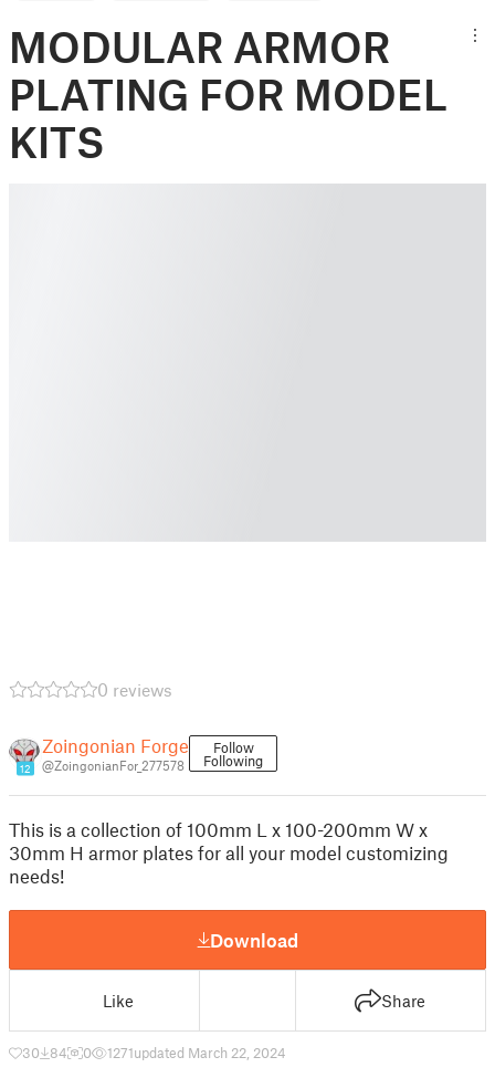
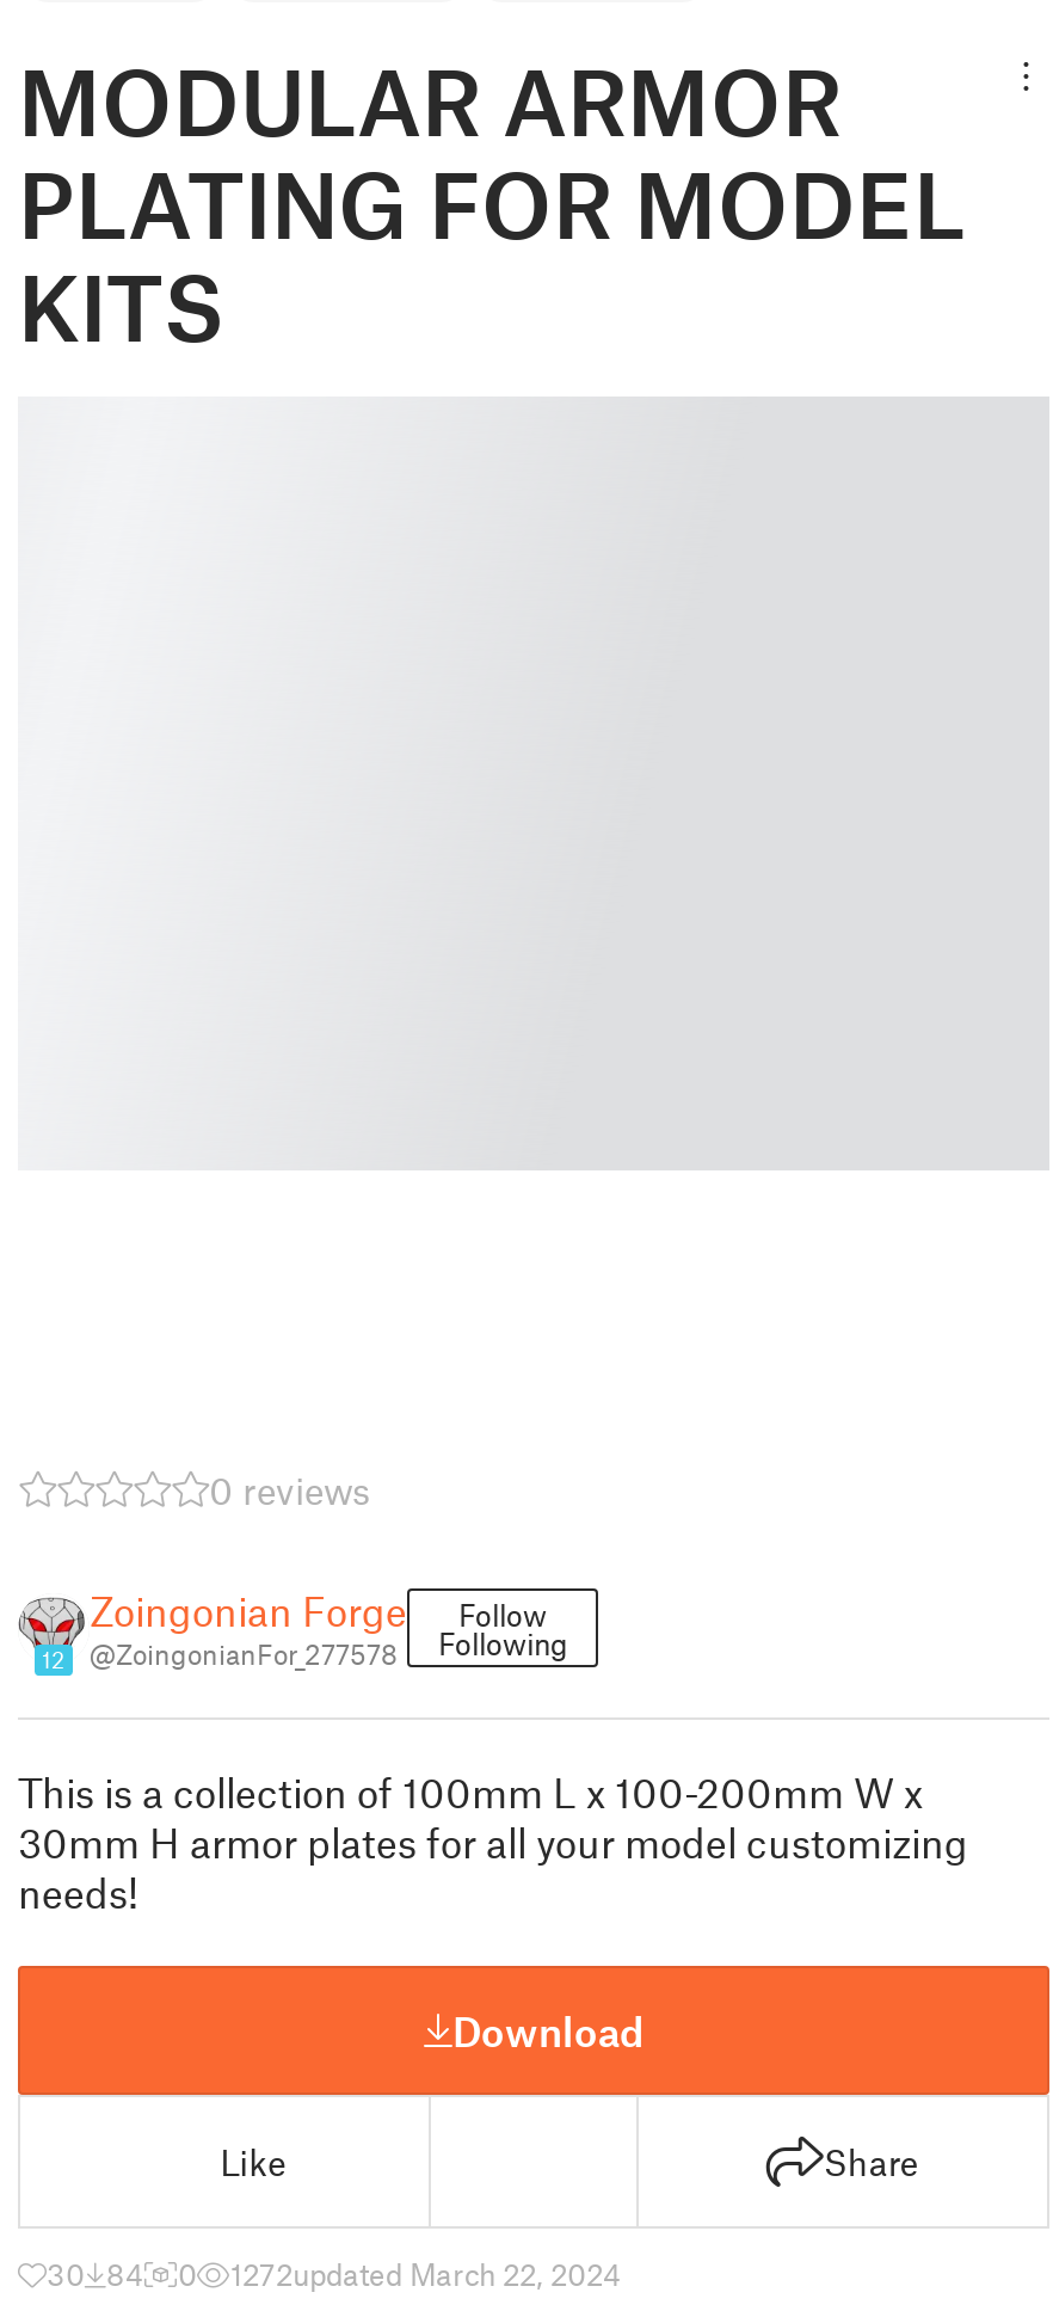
- 1271updated March 22, 2024
+ 1272updated March 22, 2024
